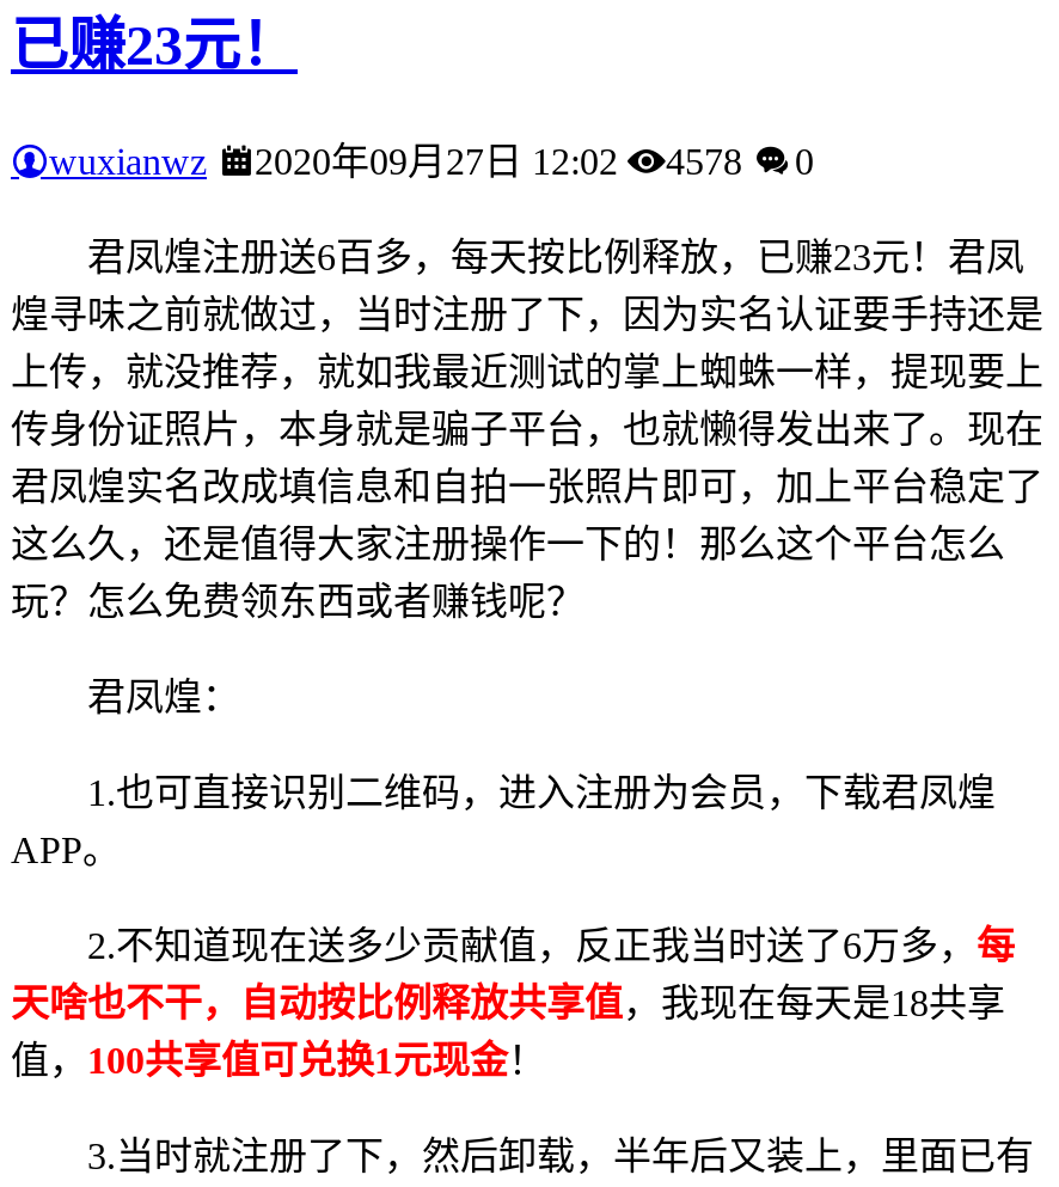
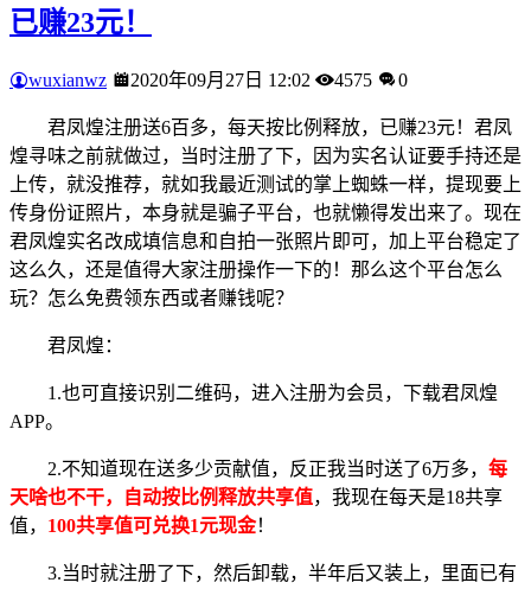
- 4578
+ 4575
